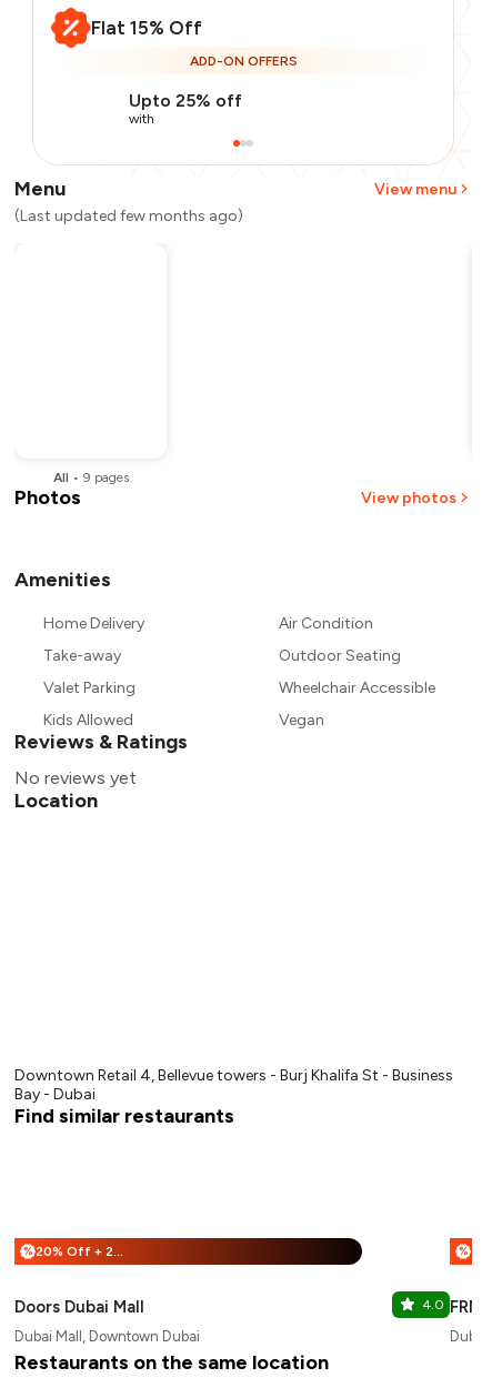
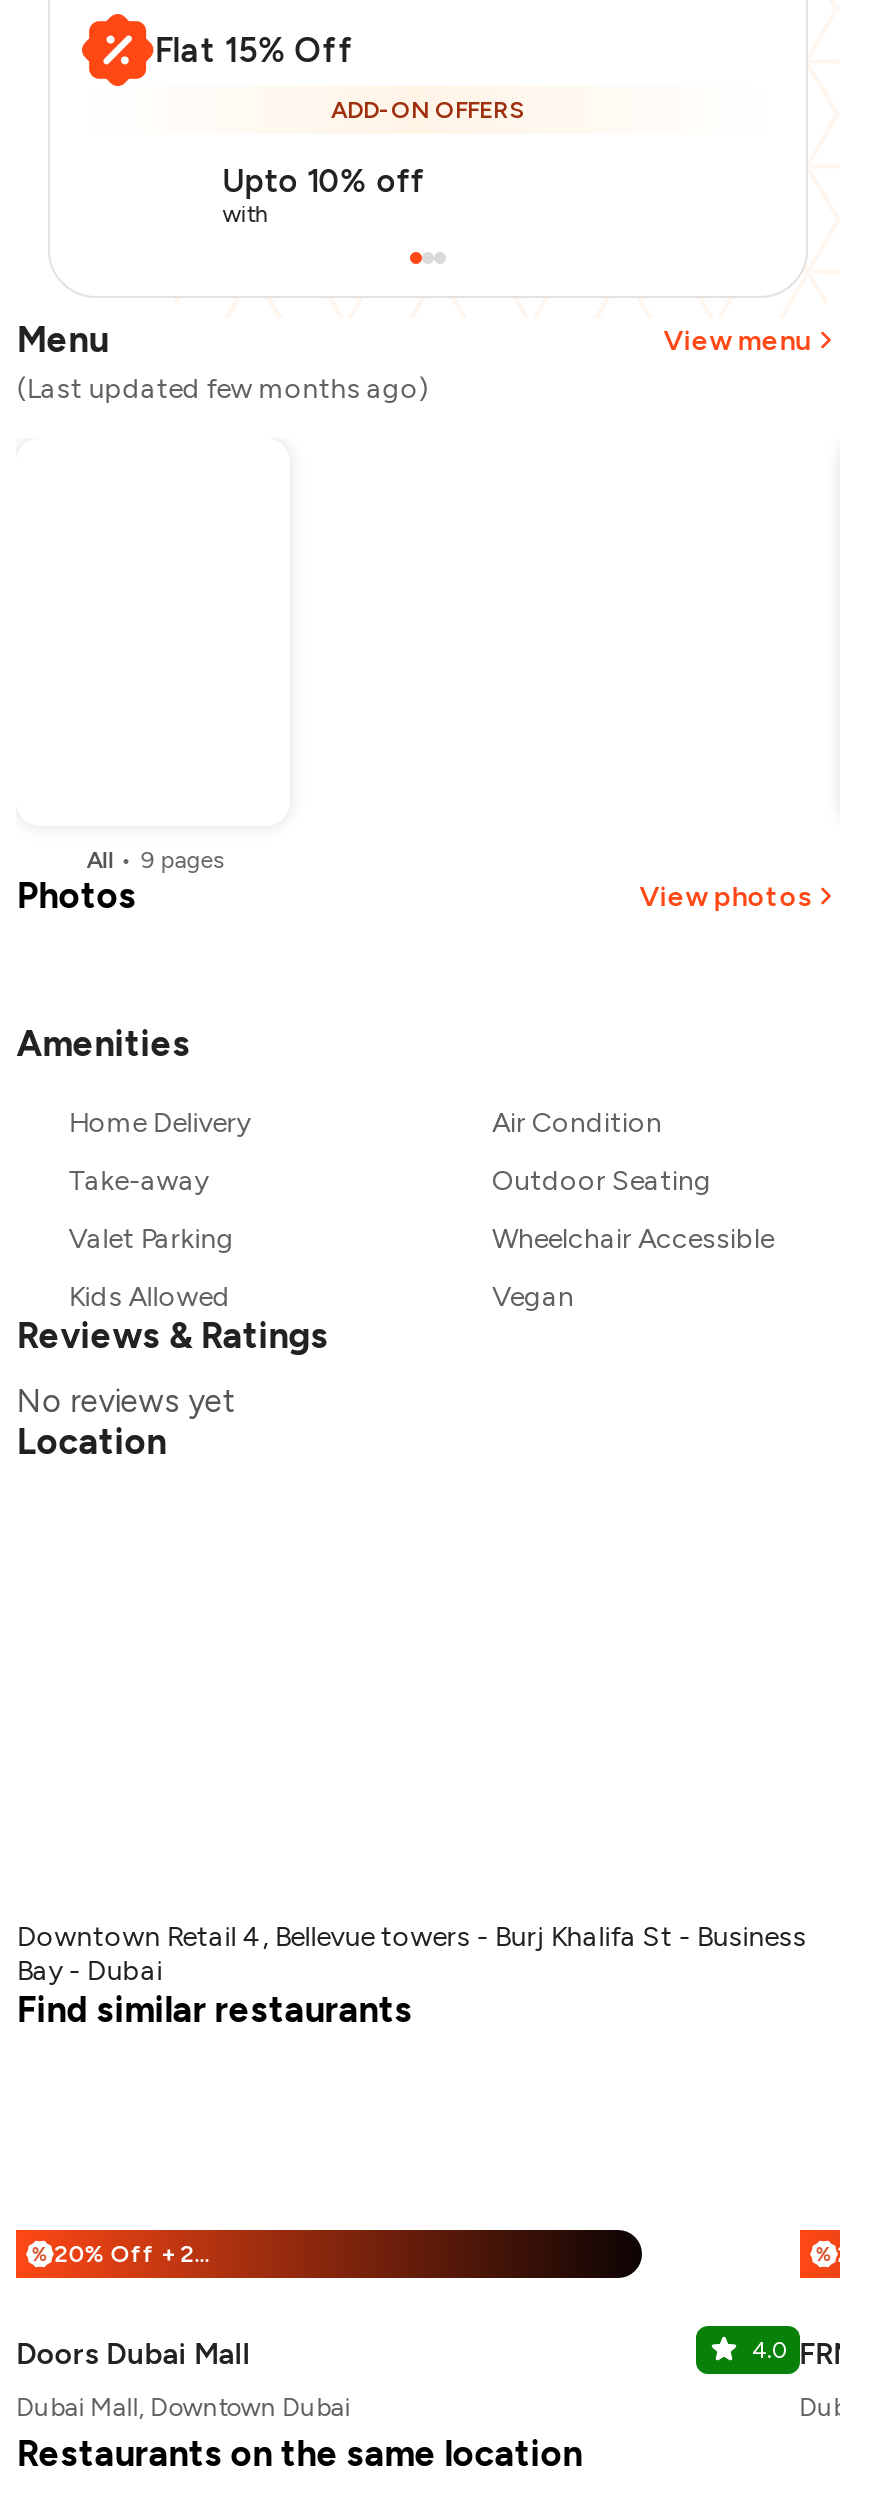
- Upto 25% off
+ Upto 10% off
